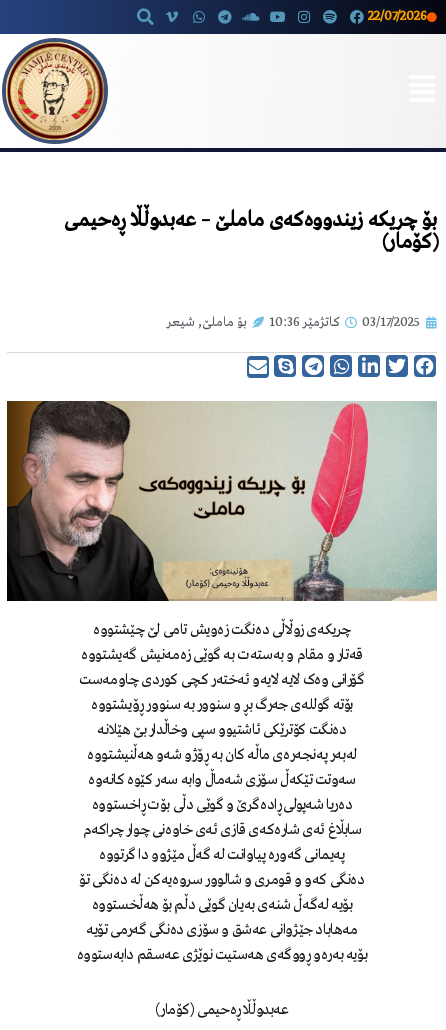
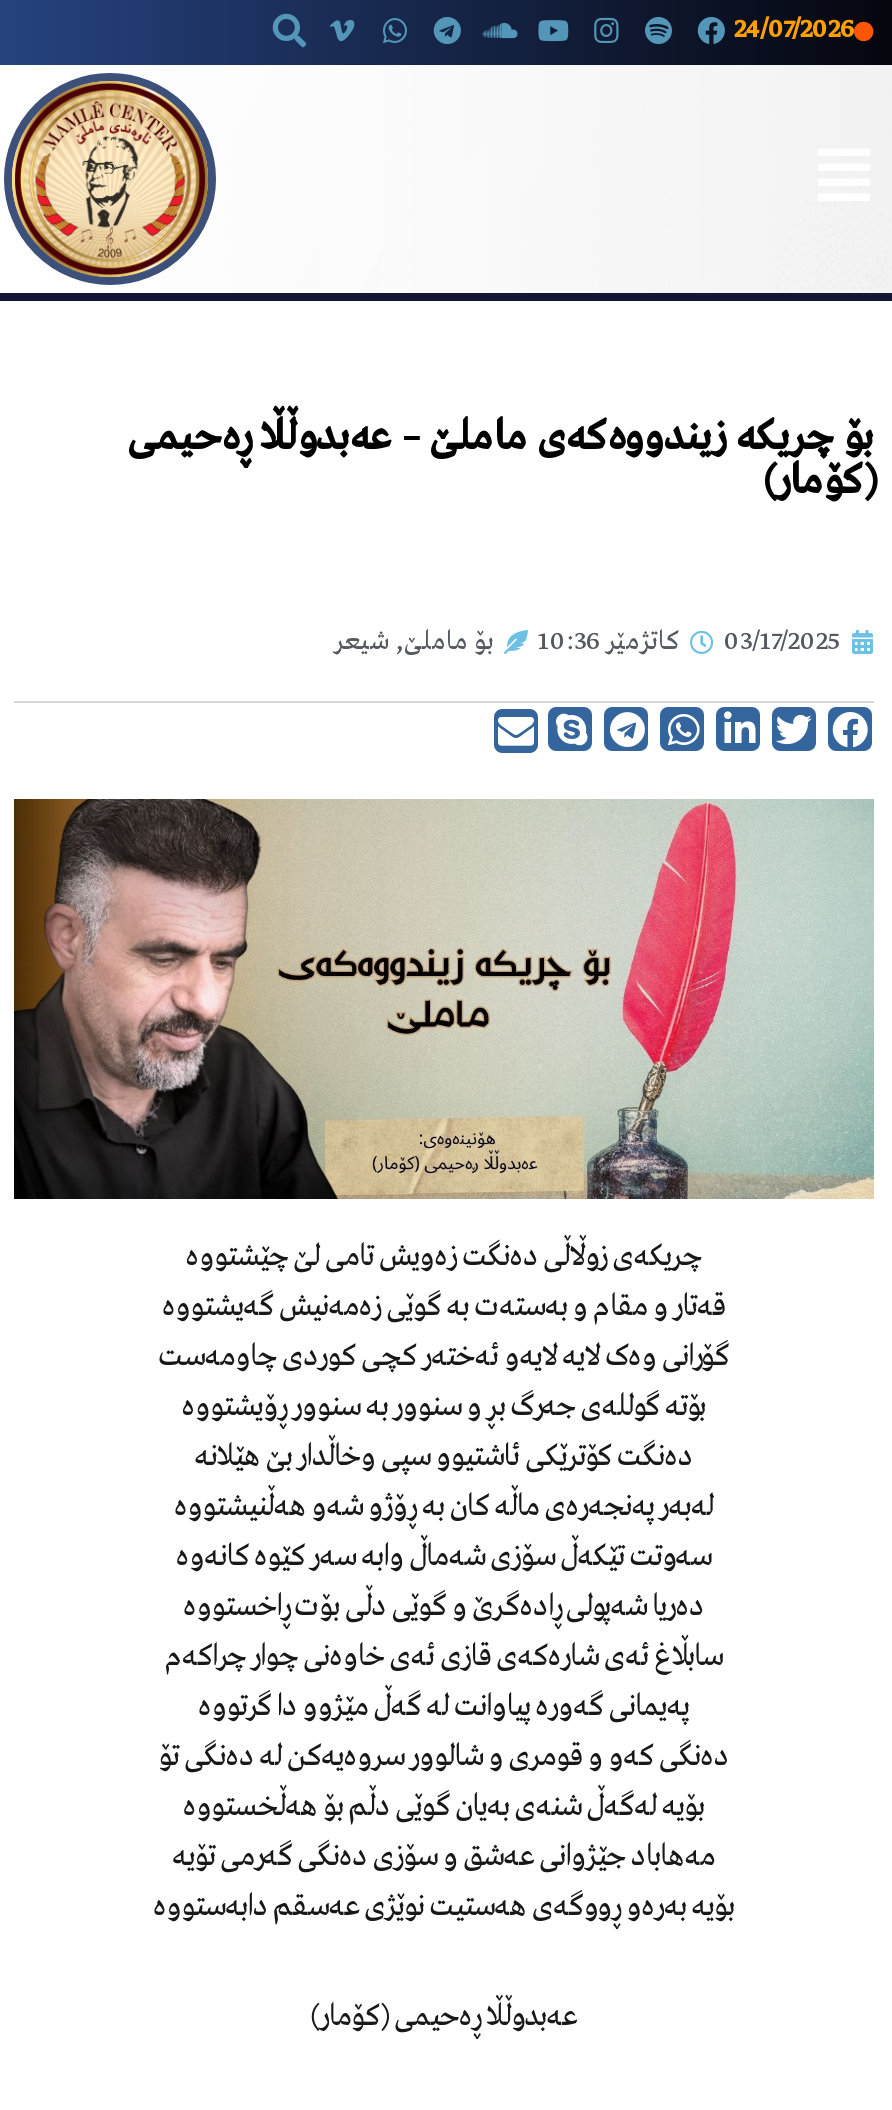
- 22/07/2026
+ 24/07/2026
